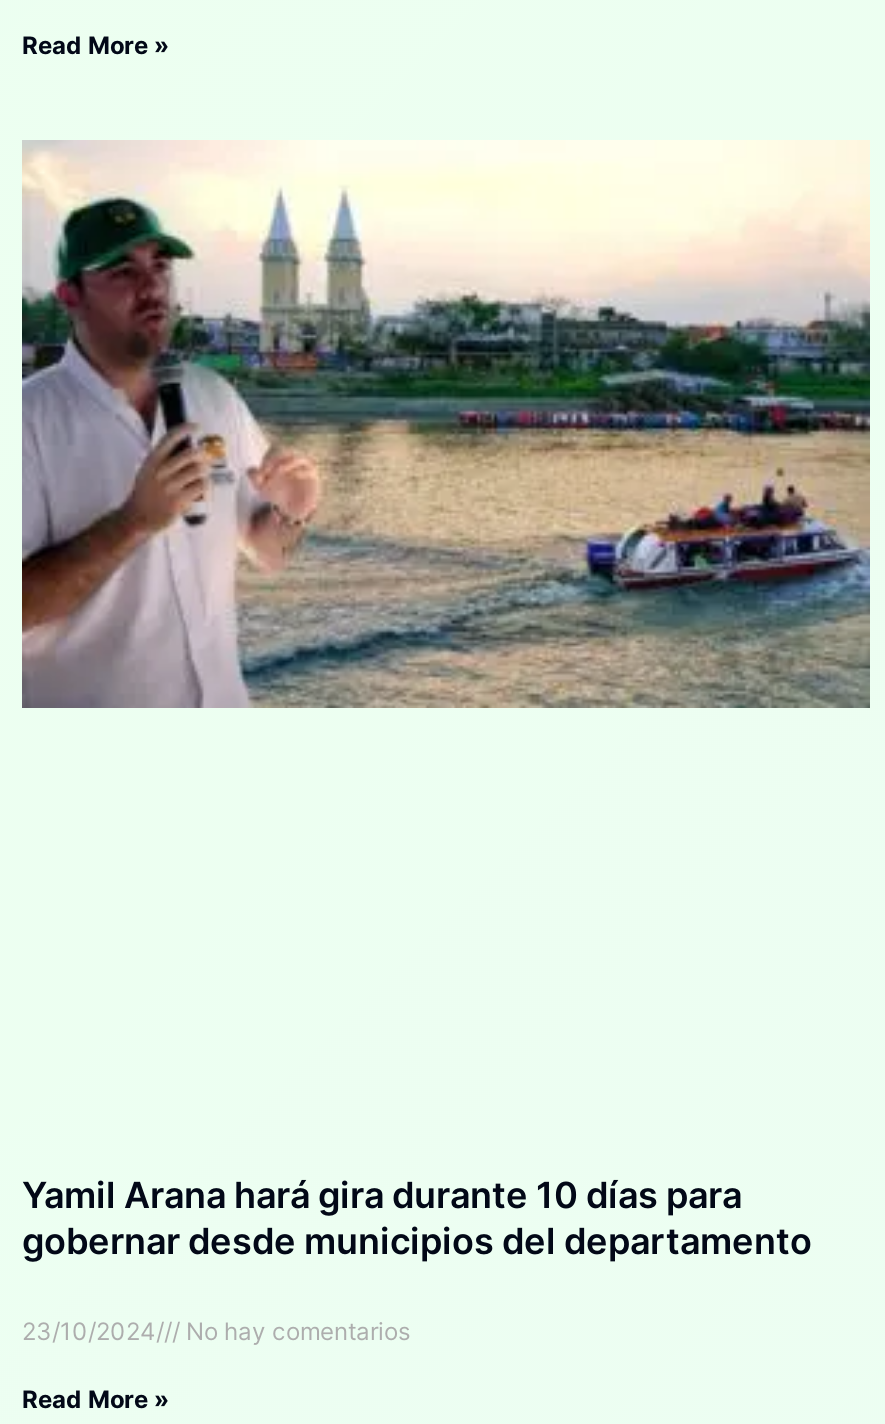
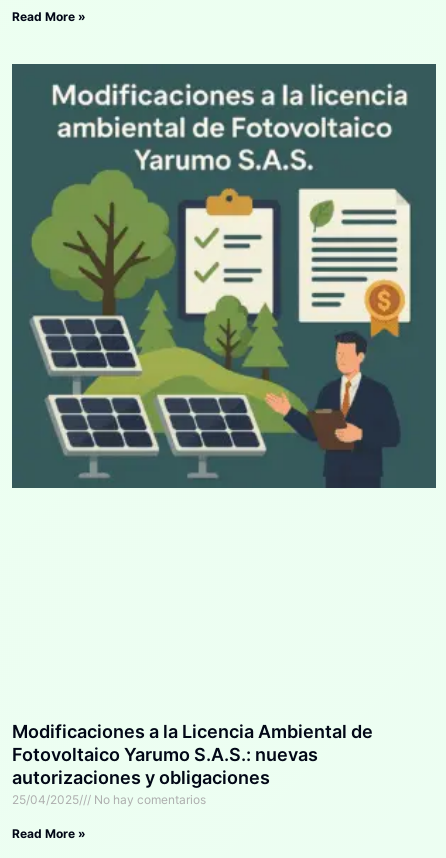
- [image]
+ [image]

- Yamil Arana hará gira durante 10 días para
- gobernar desde municipios del departamento
- 23/10/2024
+ Modificaciones a la Licencia Ambiental de
+ Fotovoltaico Yarumo S.A.S.: nuevas
+ autorizaciones y obligaciones
+ 25/04/2025
